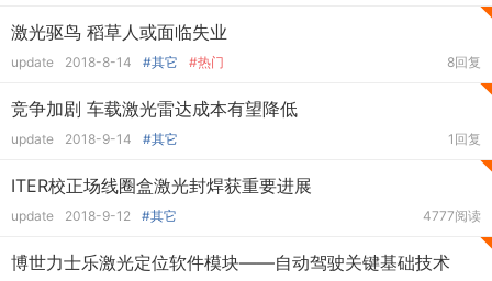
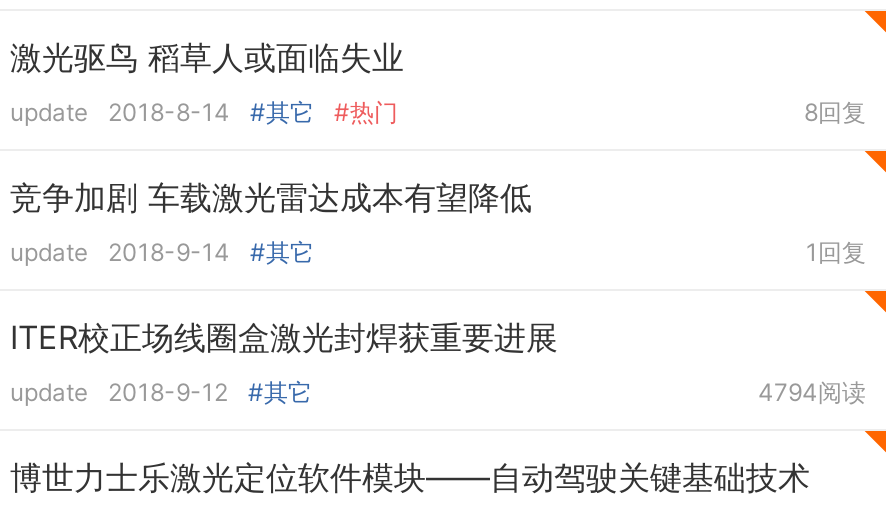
- 4777阅读
+ 4794阅读
